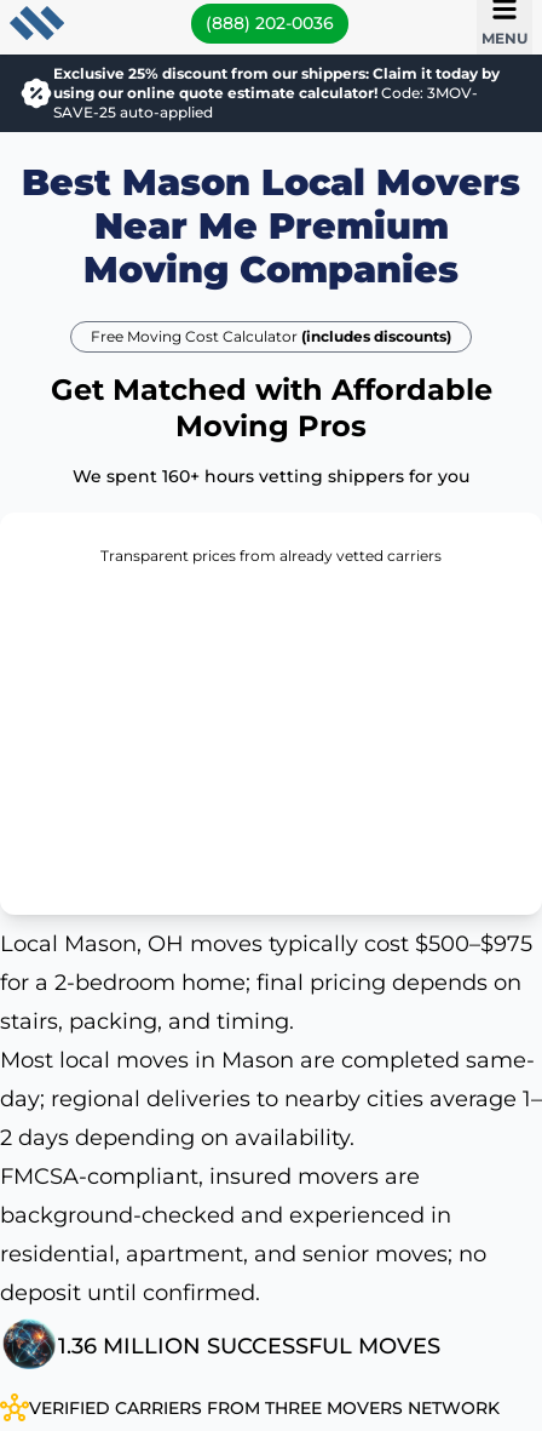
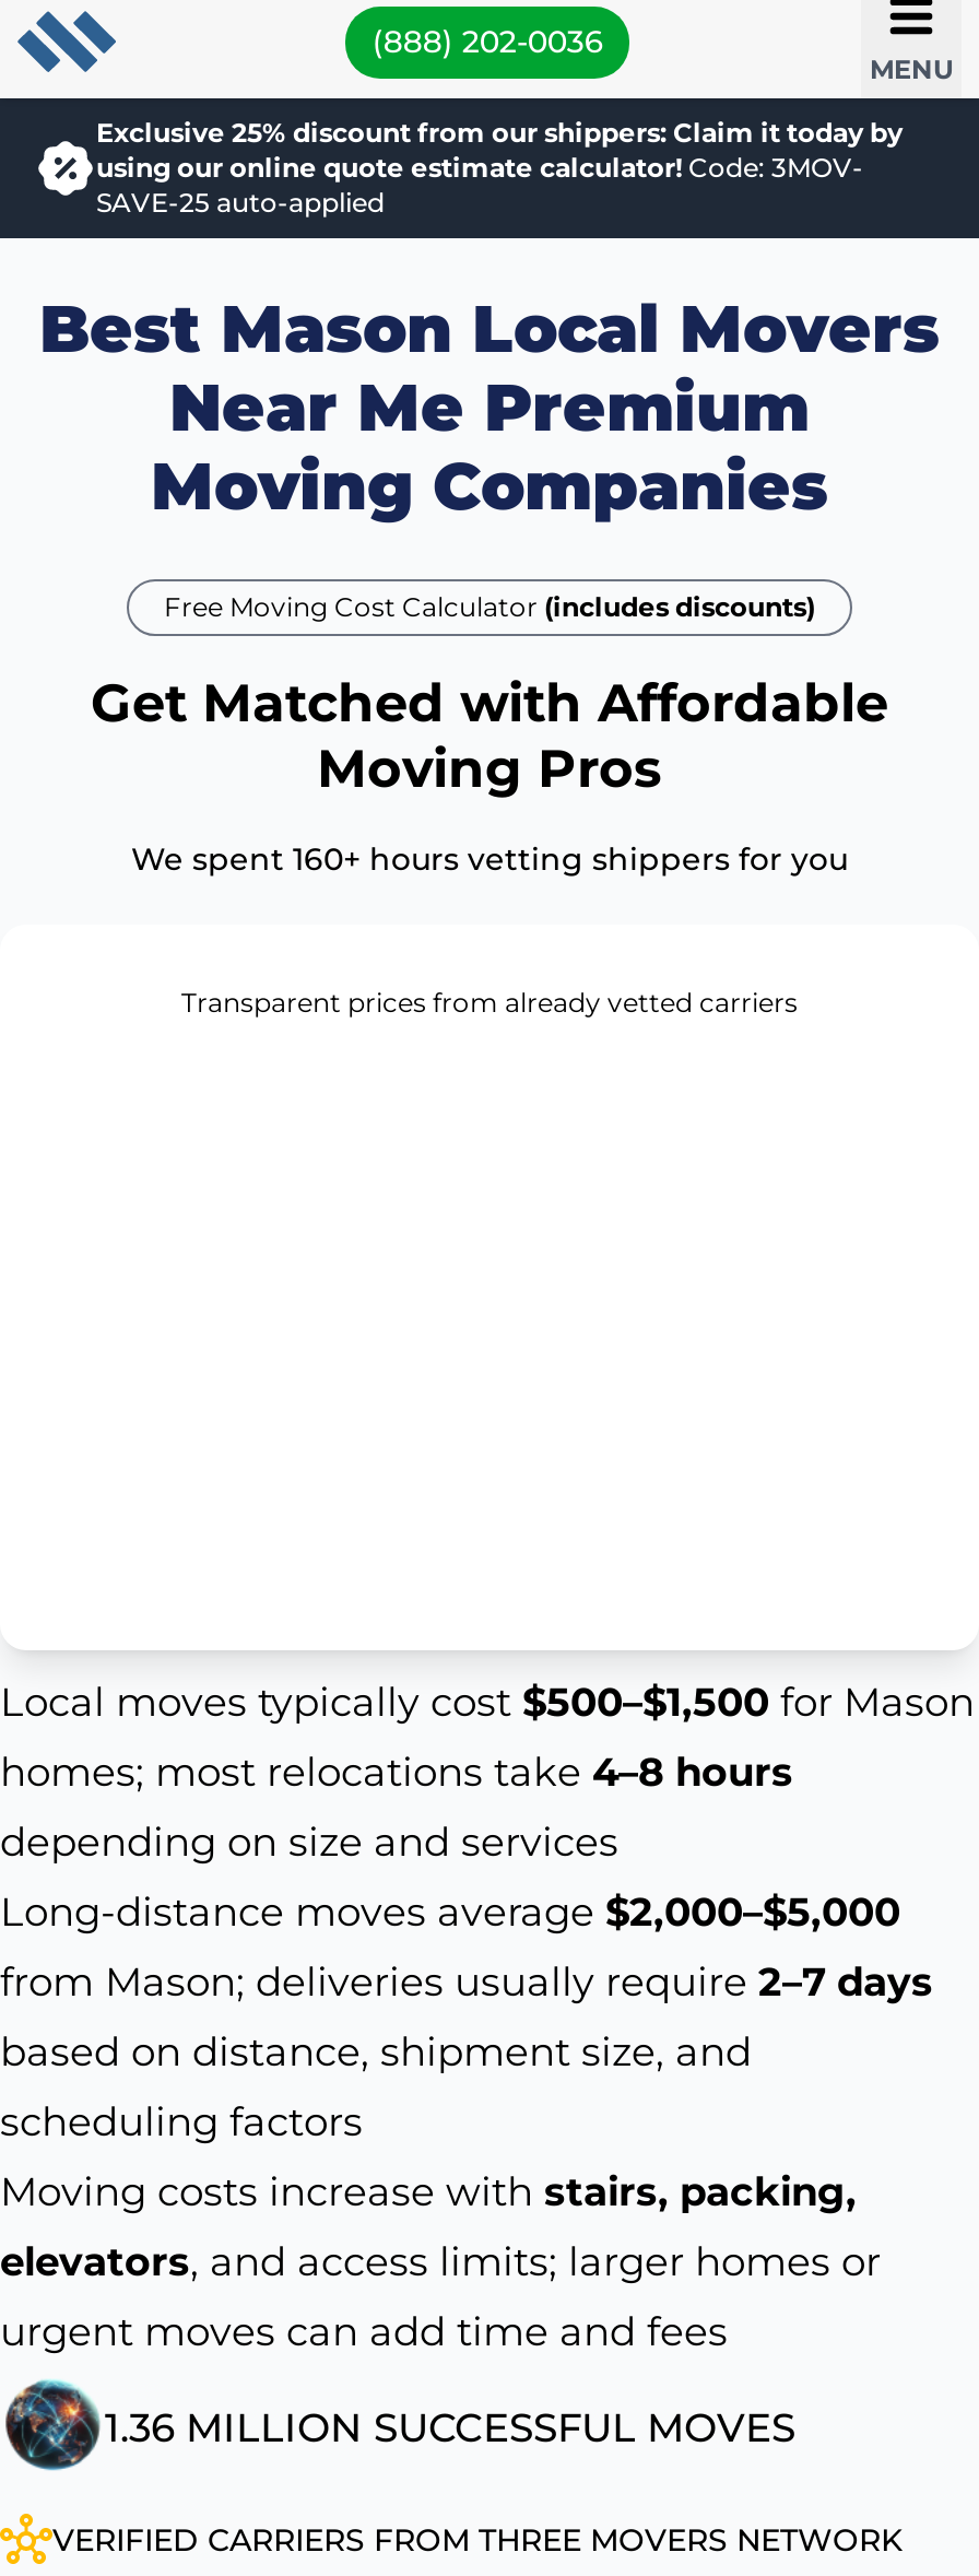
- Local Mason, OH moves typically cost $500–$975
+ Local moves typically cost $500–$1,500 for Mason

- for a 2-bedroom home; final pricing depends on
+ homes; most relocations take 4–8 hours

- stairs, packing, and timing.
+ depending on size and services

- Most local moves in Mason are completed same-
+ Long-distance moves average $2,000–$5,000

- day; regional deliveries to nearby cities average 1–
+ from Mason; deliveries usually require 2–7 days

- 2 days depending on availability.
+ based on distance, shipment size, and

- FMCSA-compliant, insured movers are
+ scheduling factors

- background-checked and experienced in
+ Moving costs increase with stairs, packing,

- residential, apartment, and senior moves; no
+ elevators, and access limits; larger homes or

- deposit until confirmed.
+ urgent moves can add time and fees
